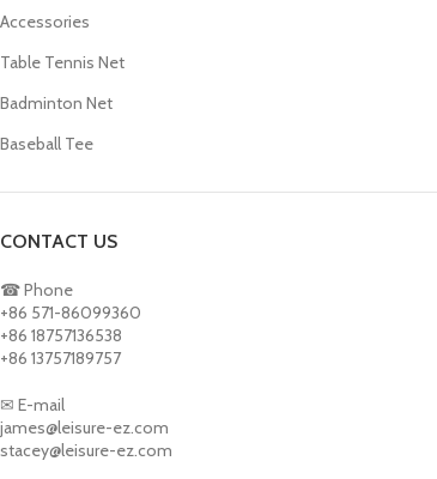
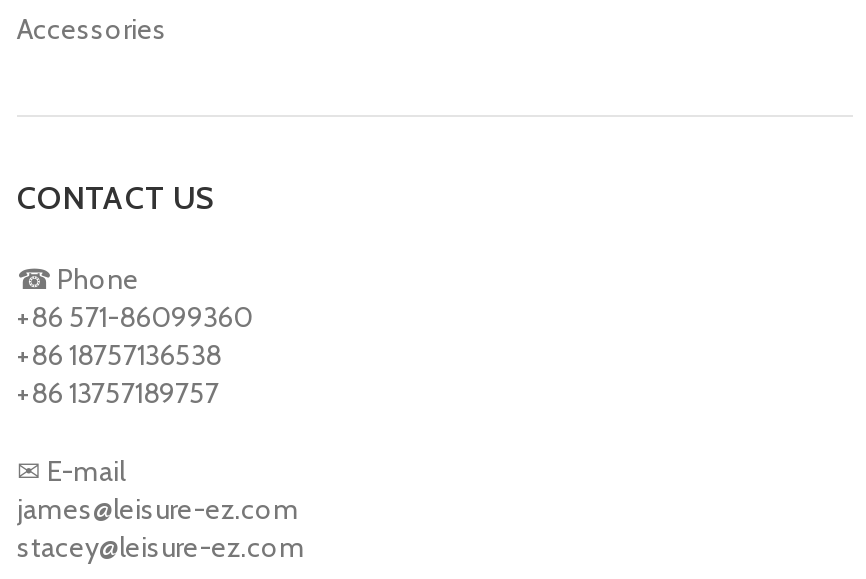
- Table Tennis Net
- Badminton Net
- Baseball Tee
